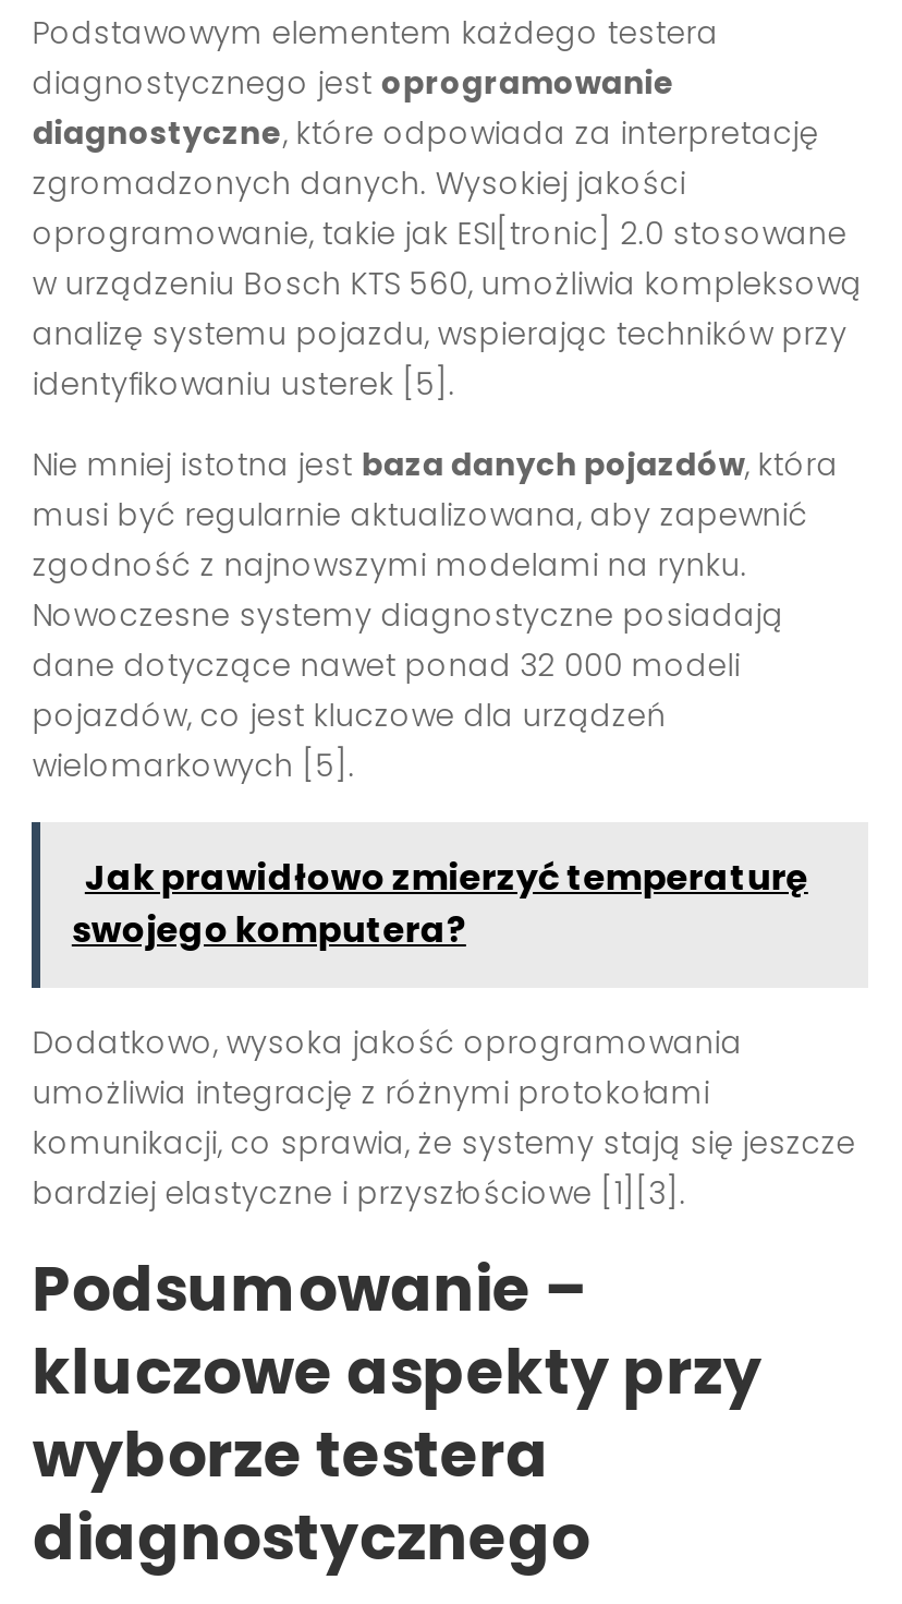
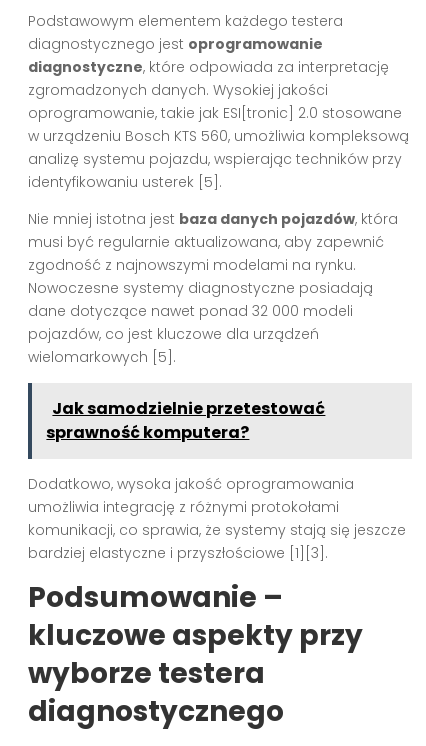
- Jak prawidłowo zmierzyć temperaturę
- swojego komputera?
+ Jak samodzielnie przetestować
+ sprawność komputera?
